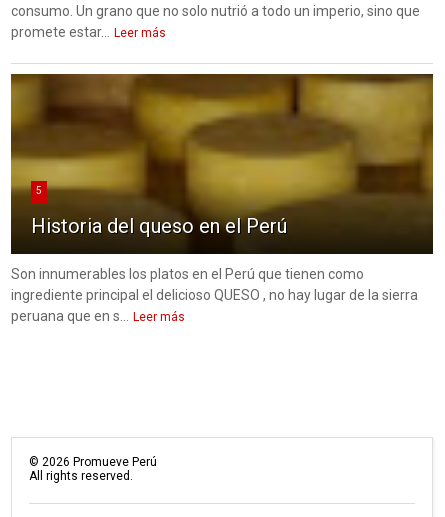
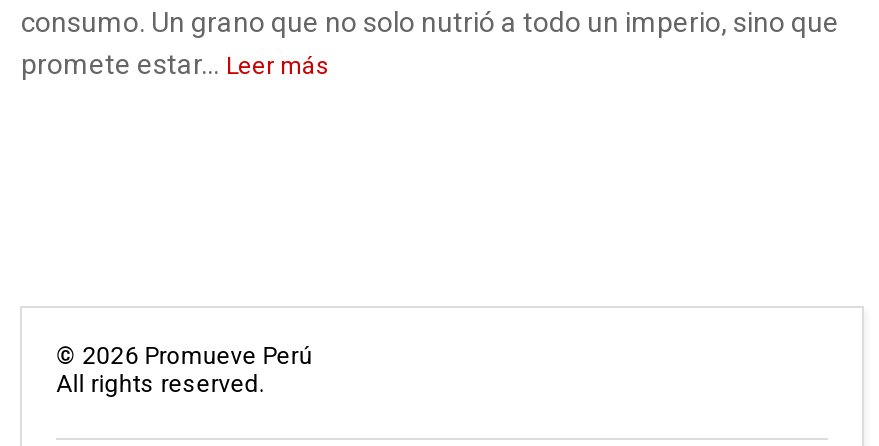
- [image]
- 5
- Historia del queso en el Perú
- Son innumerables los platos en el Perú que tienen como
- ingrediente principal el delicioso QUESO , no hay lugar de la sierra
- peruana que en s... Leer más
